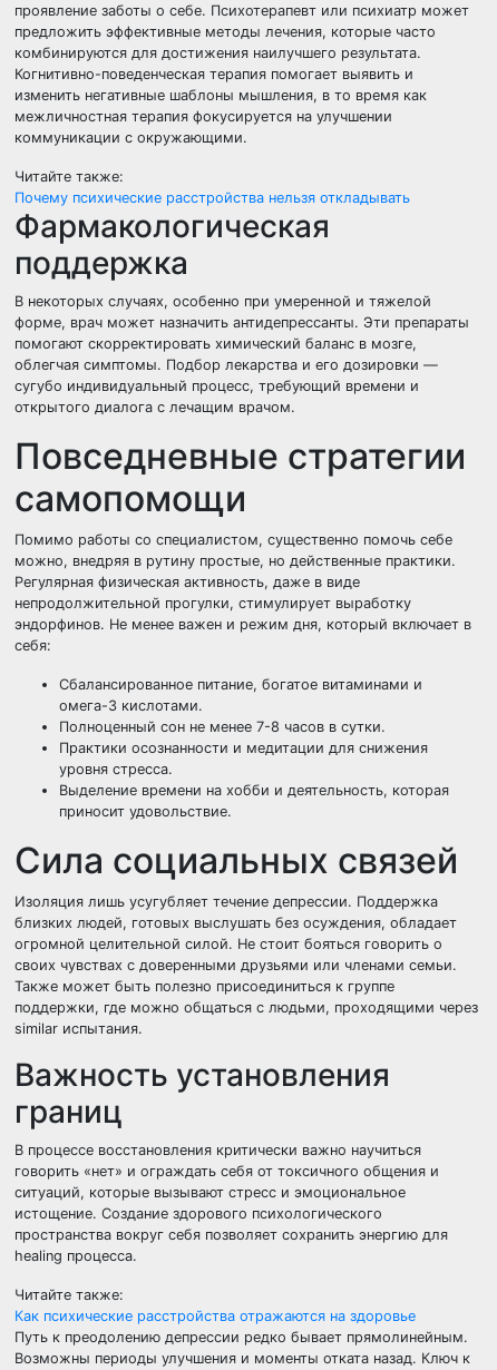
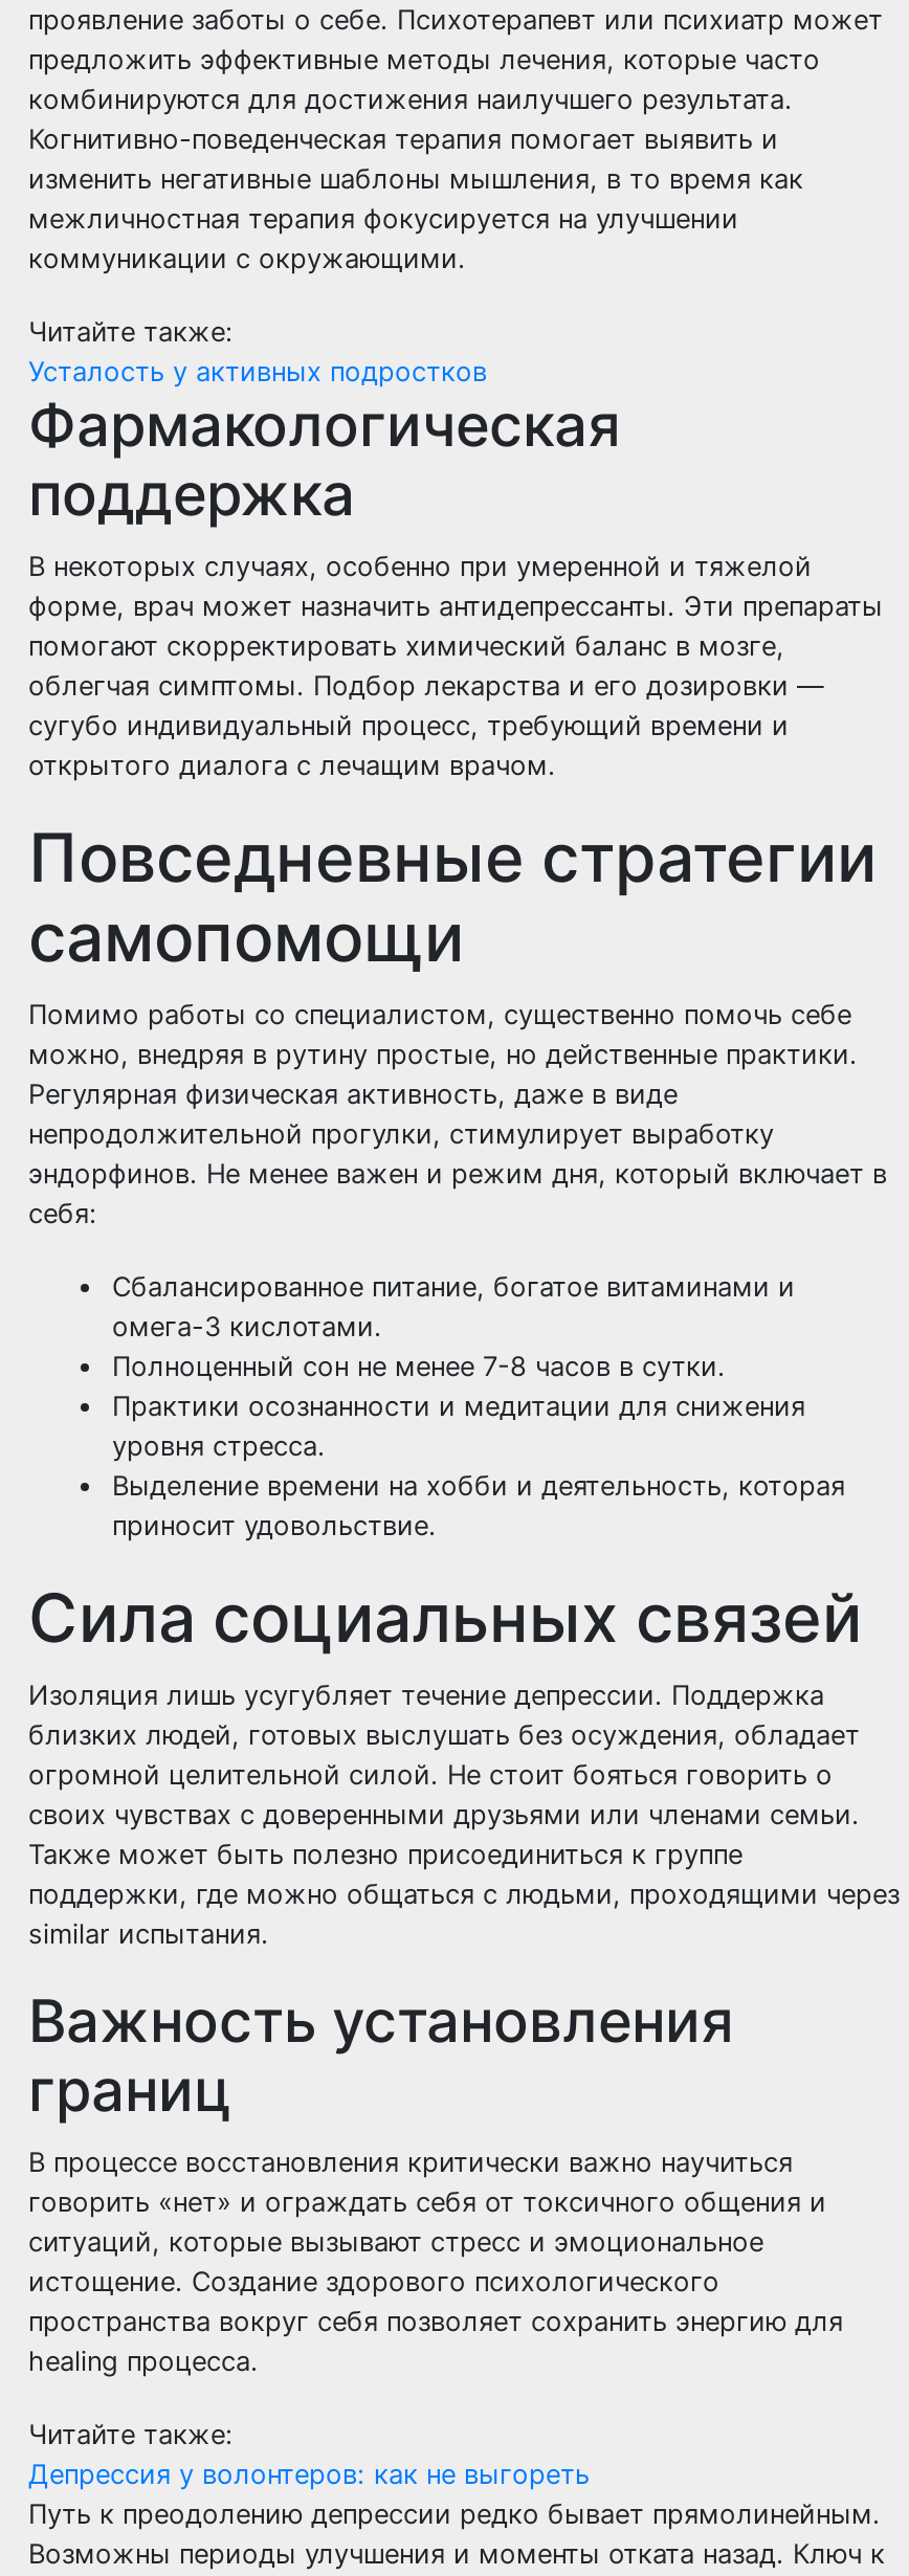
- Почему психические расстройства нельзя откладывать
+ Усталость у активных подростков

- Как психические расстройства отражаются на здоровье
+ Депрессия у волонтеров: как не выгореть
